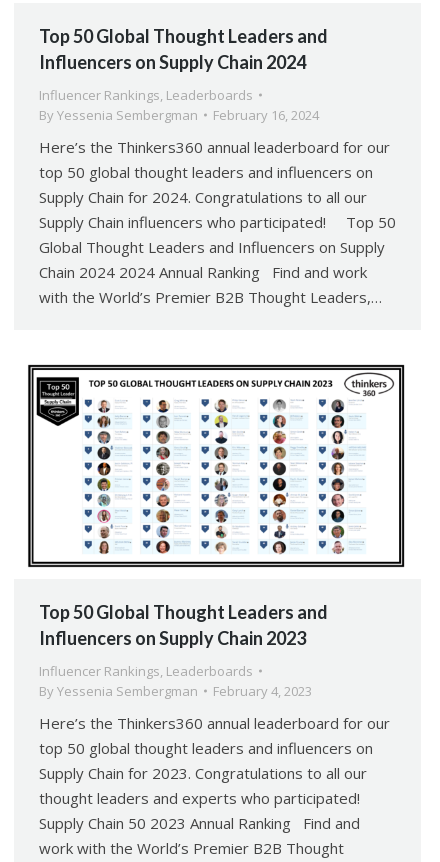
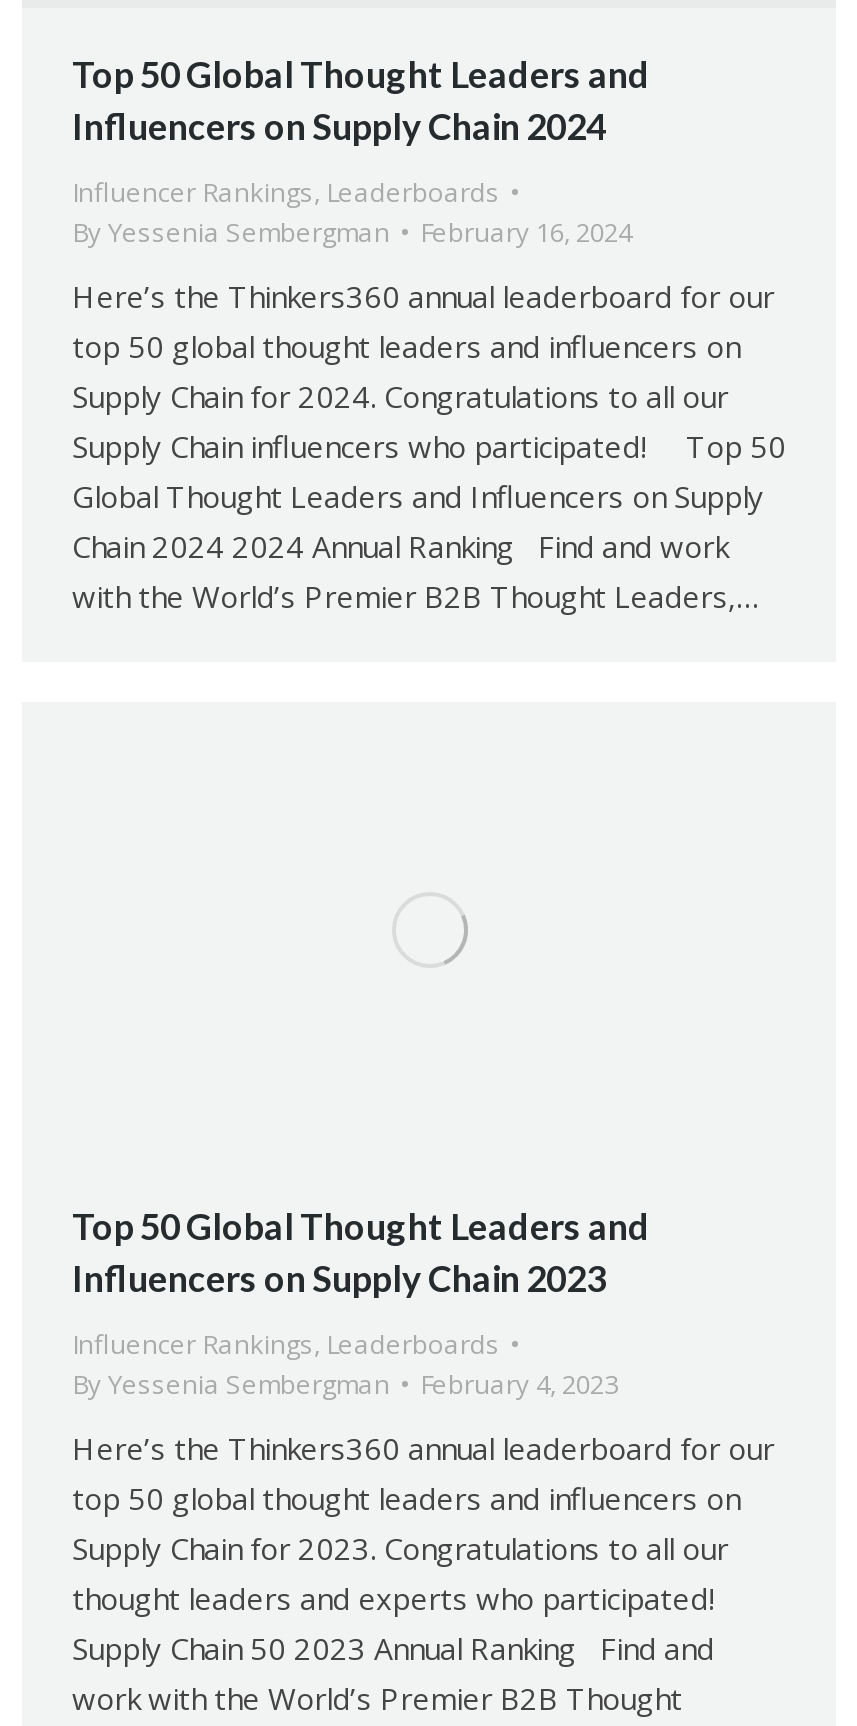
- [image]
